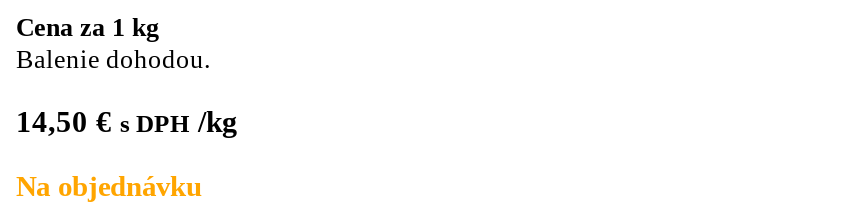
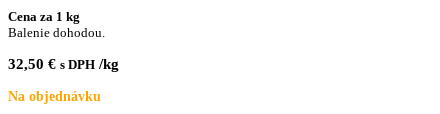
- 14,50 € s DPH /kg
+ 32,50 € s DPH /kg
